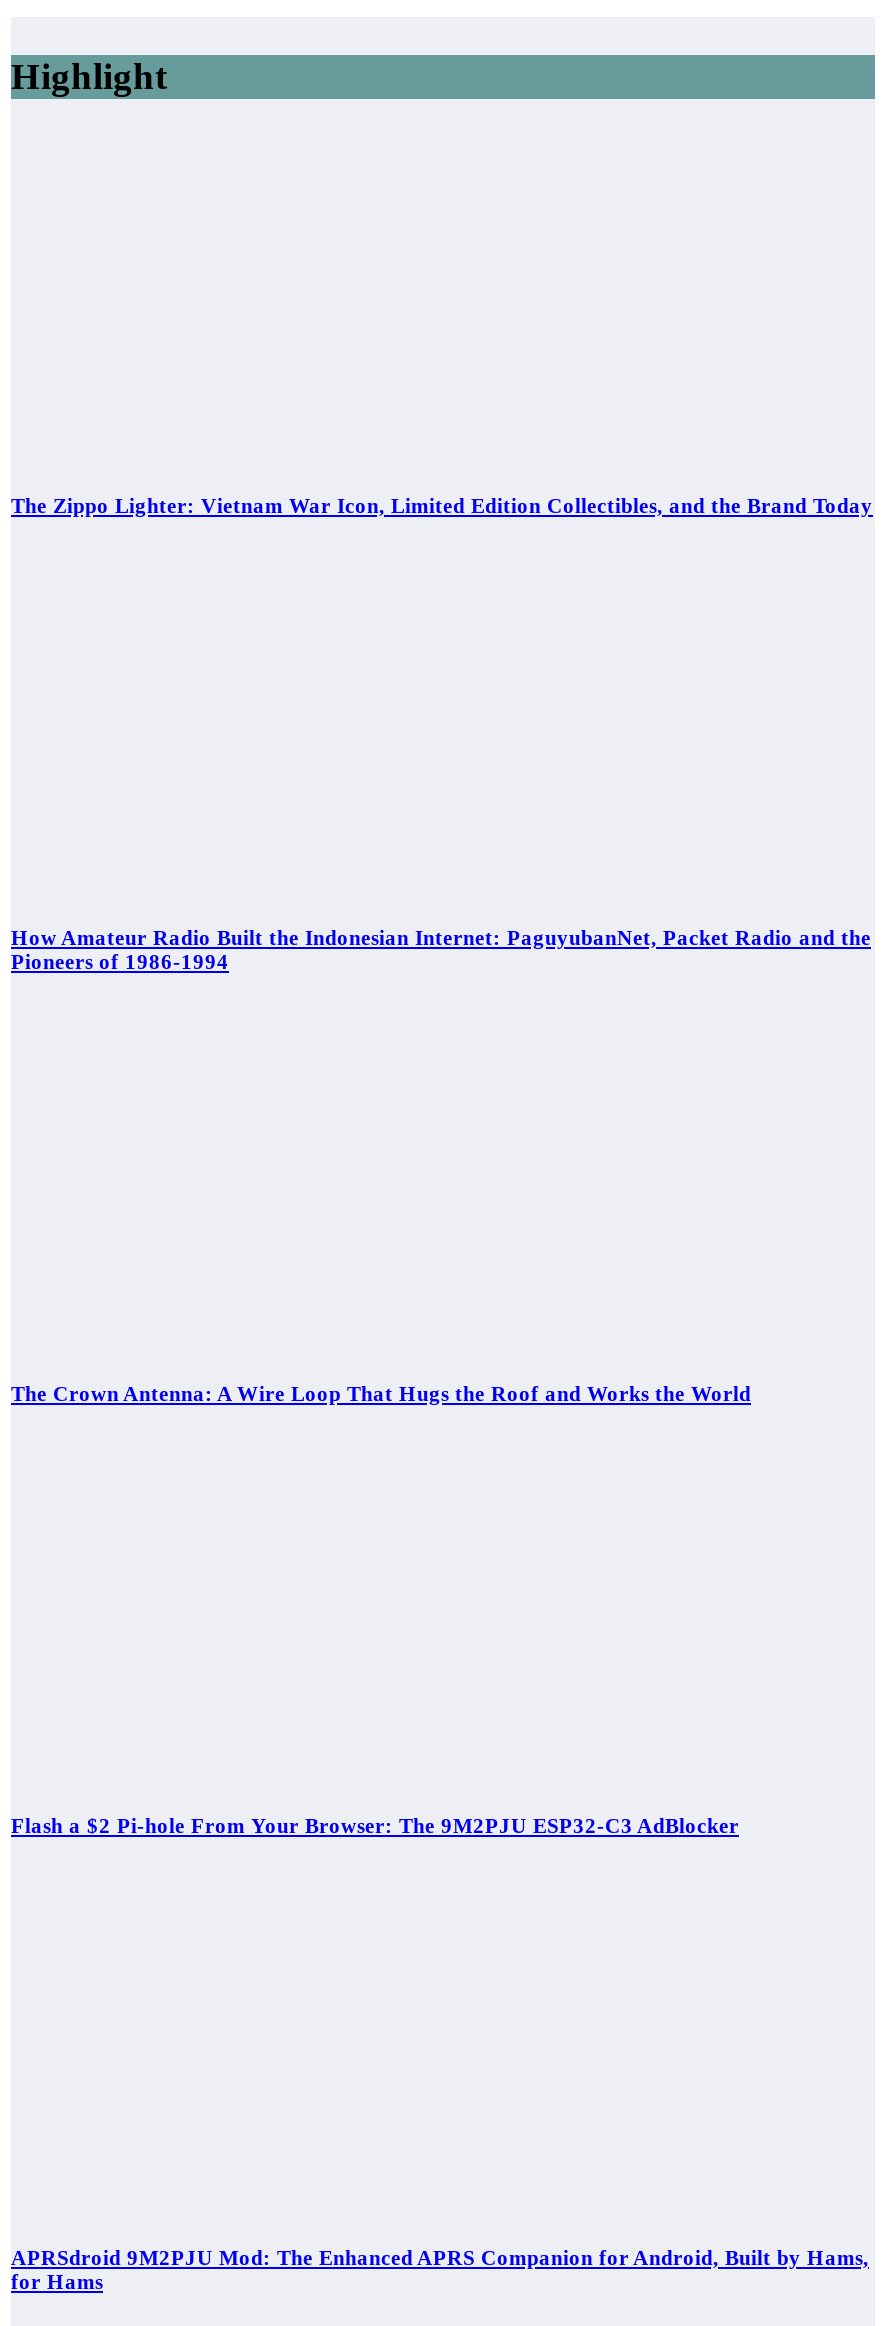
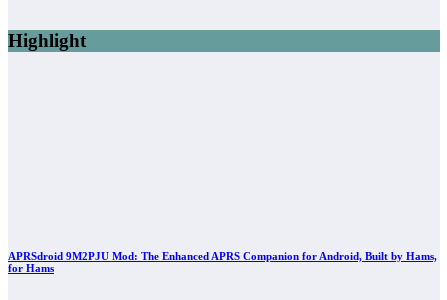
- The Zippo Lighter: Vietnam War Icon, Limited Edition Collectibles, and the Brand Today

- How Amateur Radio Built the Indonesian Internet: PaguyubanNet, Packet Radio and the
- Pioneers of 1986-1994

- The Crown Antenna: A Wire Loop That Hugs the Roof and Works the World

- Flash a $2 Pi-hole From Your Browser: The 9M2PJU ESP32-C3 AdBlocker
